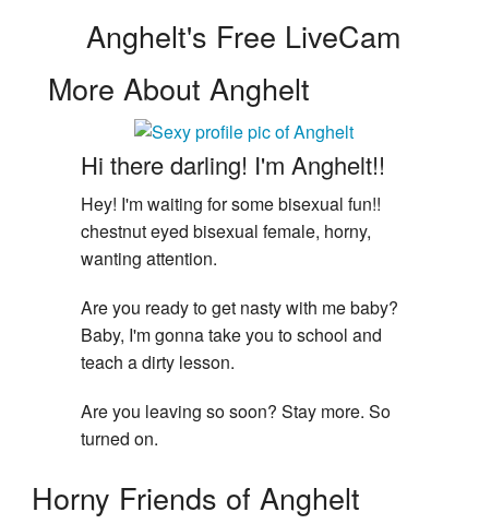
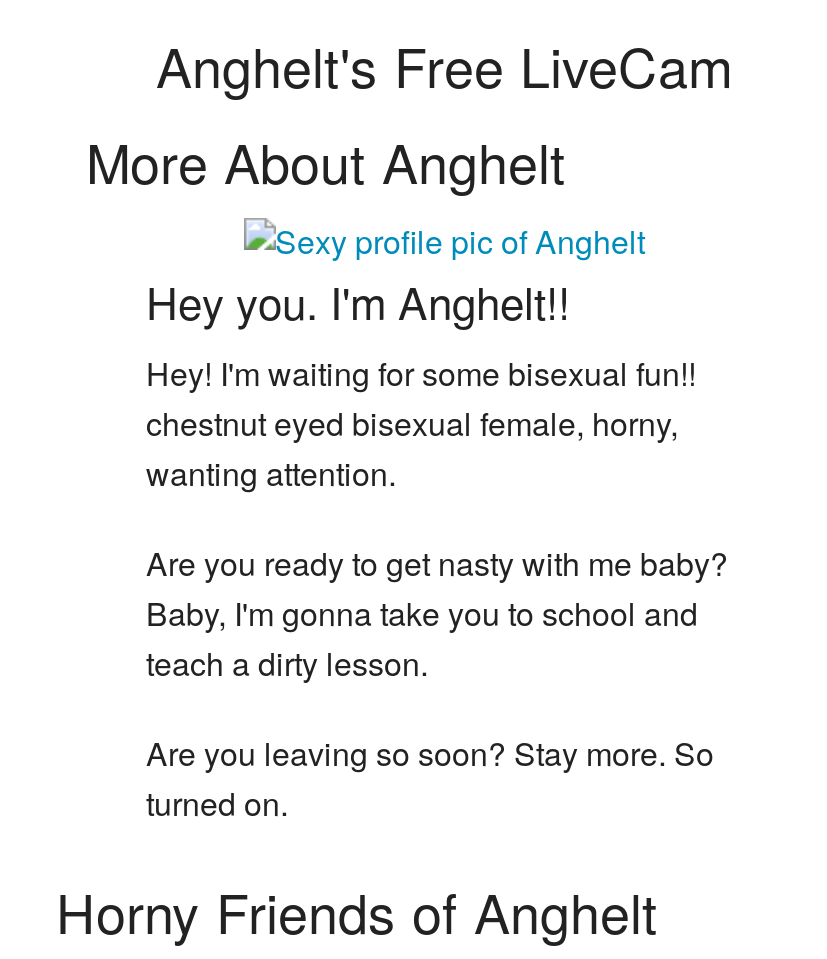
- Hi there darling! I'm Anghelt!!
+ Hey you. I'm Anghelt!!
